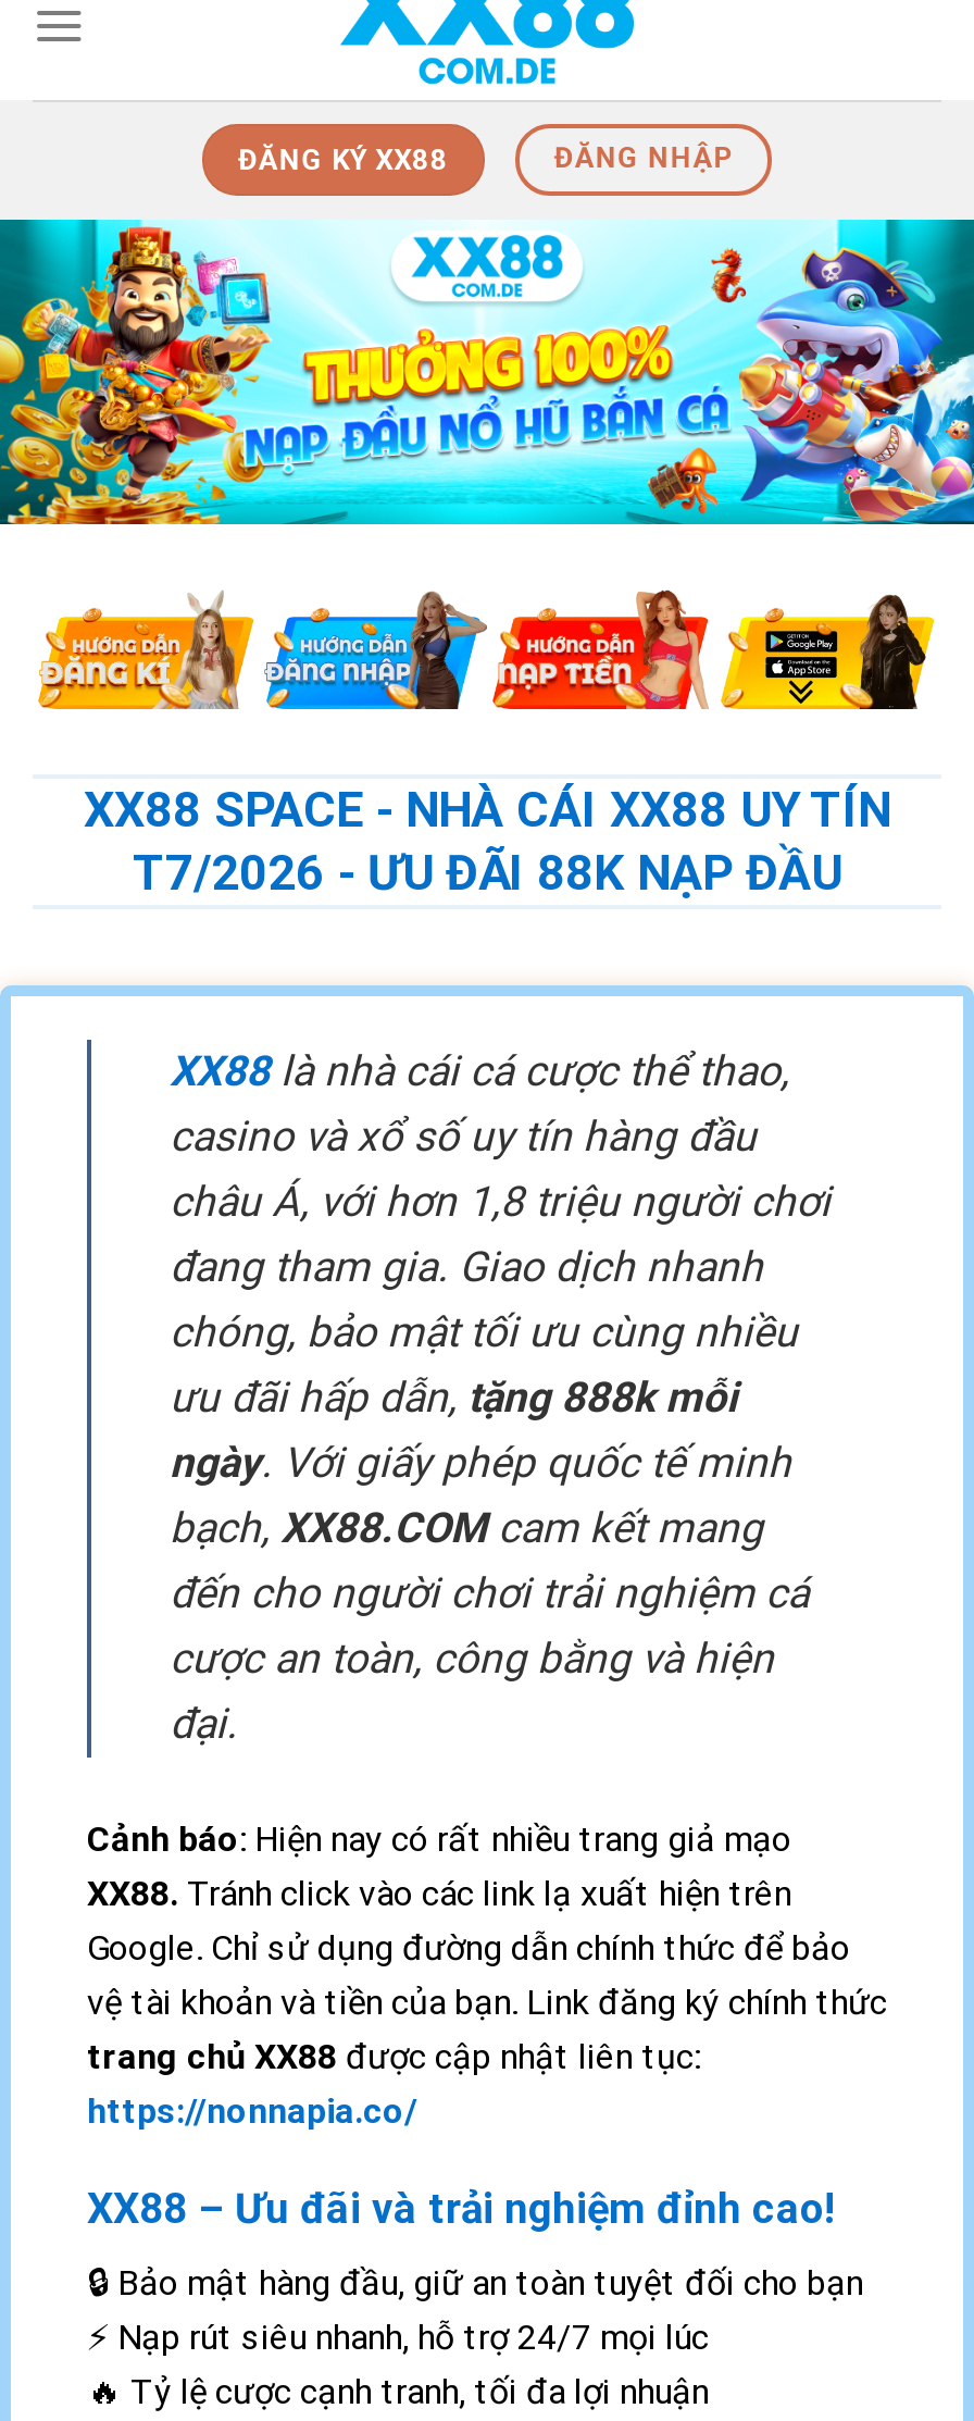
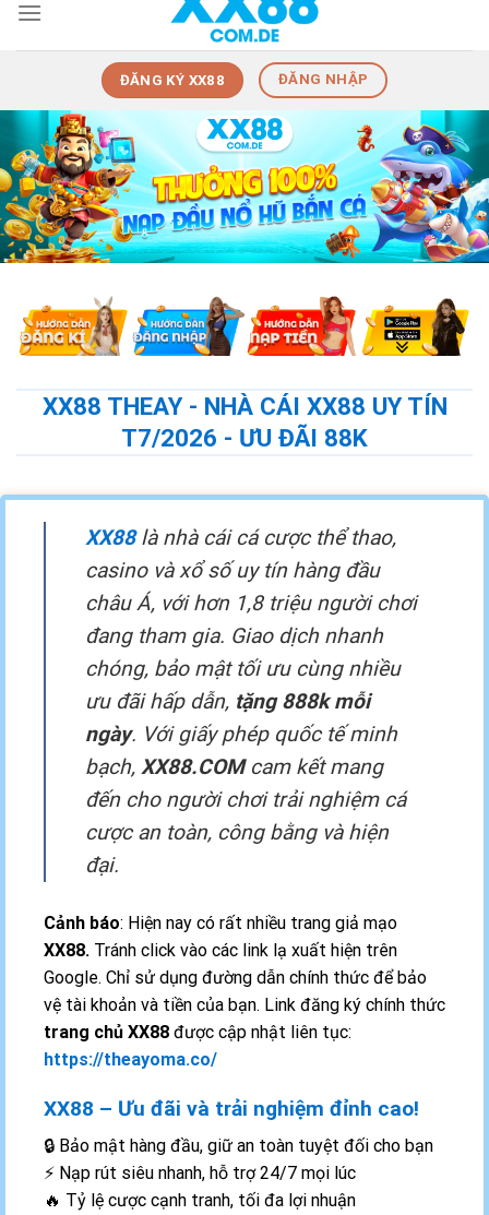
- XX88 SPACE - NHÀ CÁI XX88 UY TÍN
- T7/2026 - ƯU ĐÃI 88K NẠP ĐẦU
+ XX88 THEAY - NHÀ CÁI XX88 UY TÍN
+ T7/2026 - ƯU ĐÃI 88K

- https://nonnapia.co/
+ https://theayoma.co/
